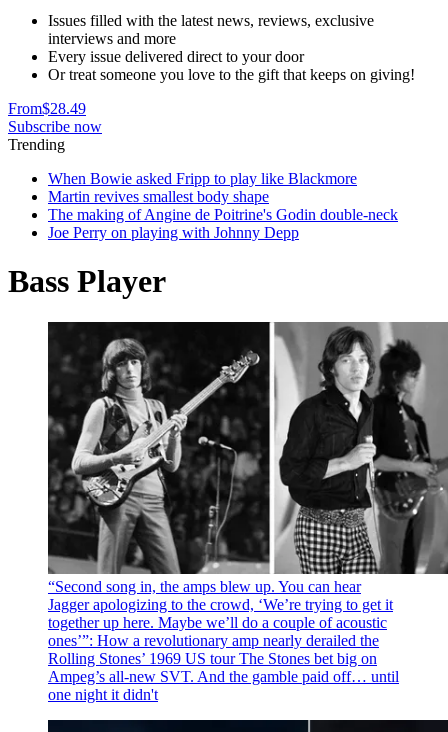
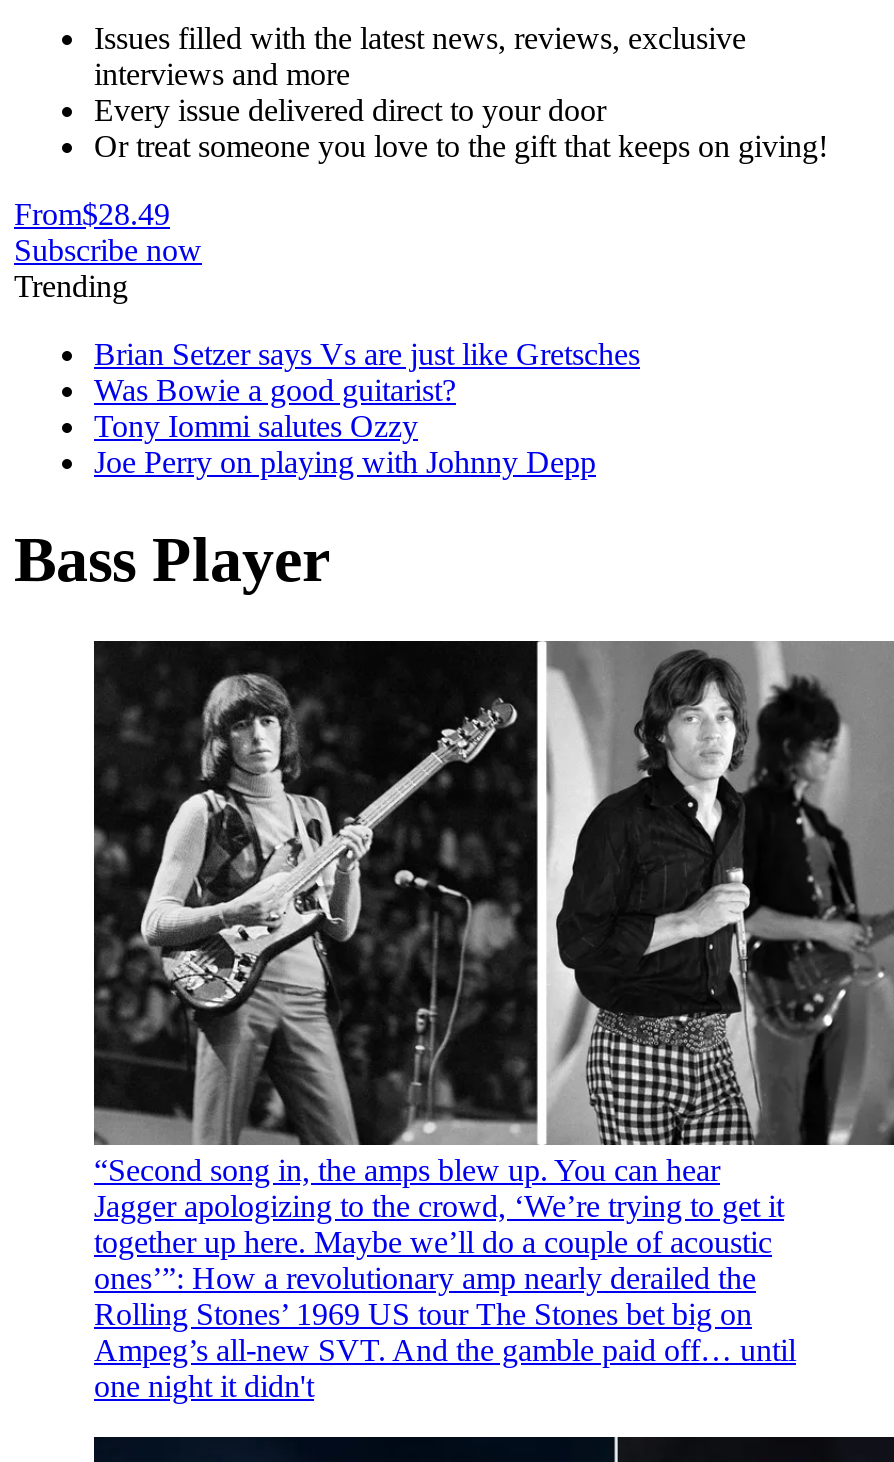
- When Bowie asked Fripp to play like Blackmore
- Martin revives smallest body shape
- The making of Angine de Poitrine's Godin double-neck
+ Brian Setzer says Vs are just like Gretsches
+ Was Bowie a good guitarist?
+ Tony Iommi salutes Ozzy
